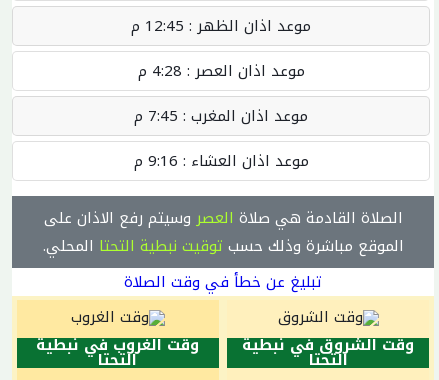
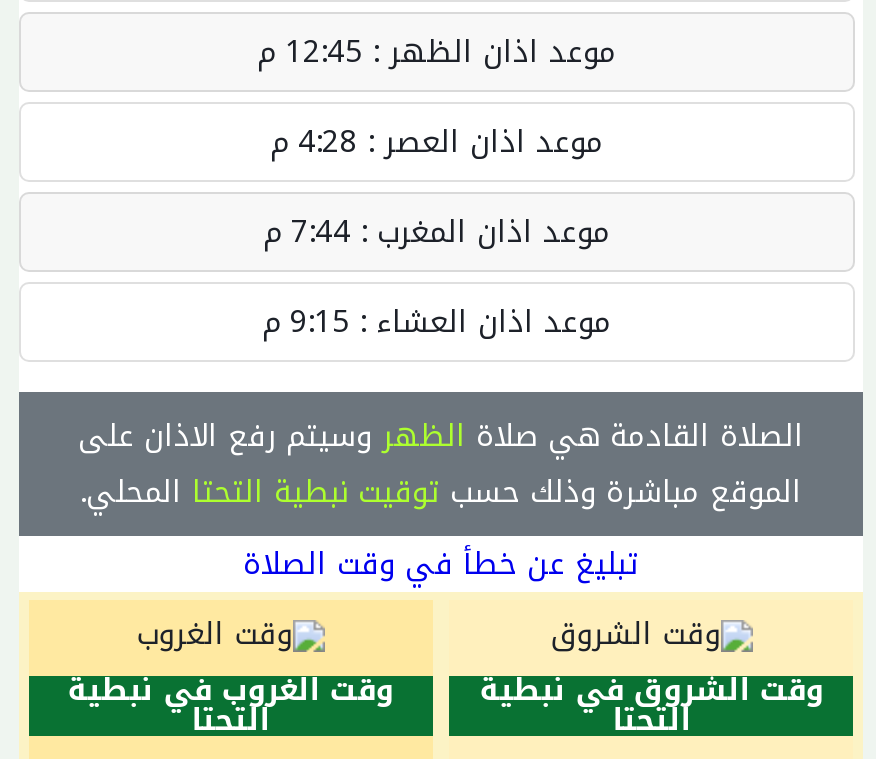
- موعد اذان المغرب : 7:45 م
+ موعد اذان المغرب : 7:44 م

- موعد اذان العشاء : 9:16 م
+ موعد اذان العشاء : 9:15 م

- الصلاة القادمة هي صلاة العصر وسيتم رفع الاذان على
+ الصلاة القادمة هي صلاة الظهر وسيتم رفع الاذان على
